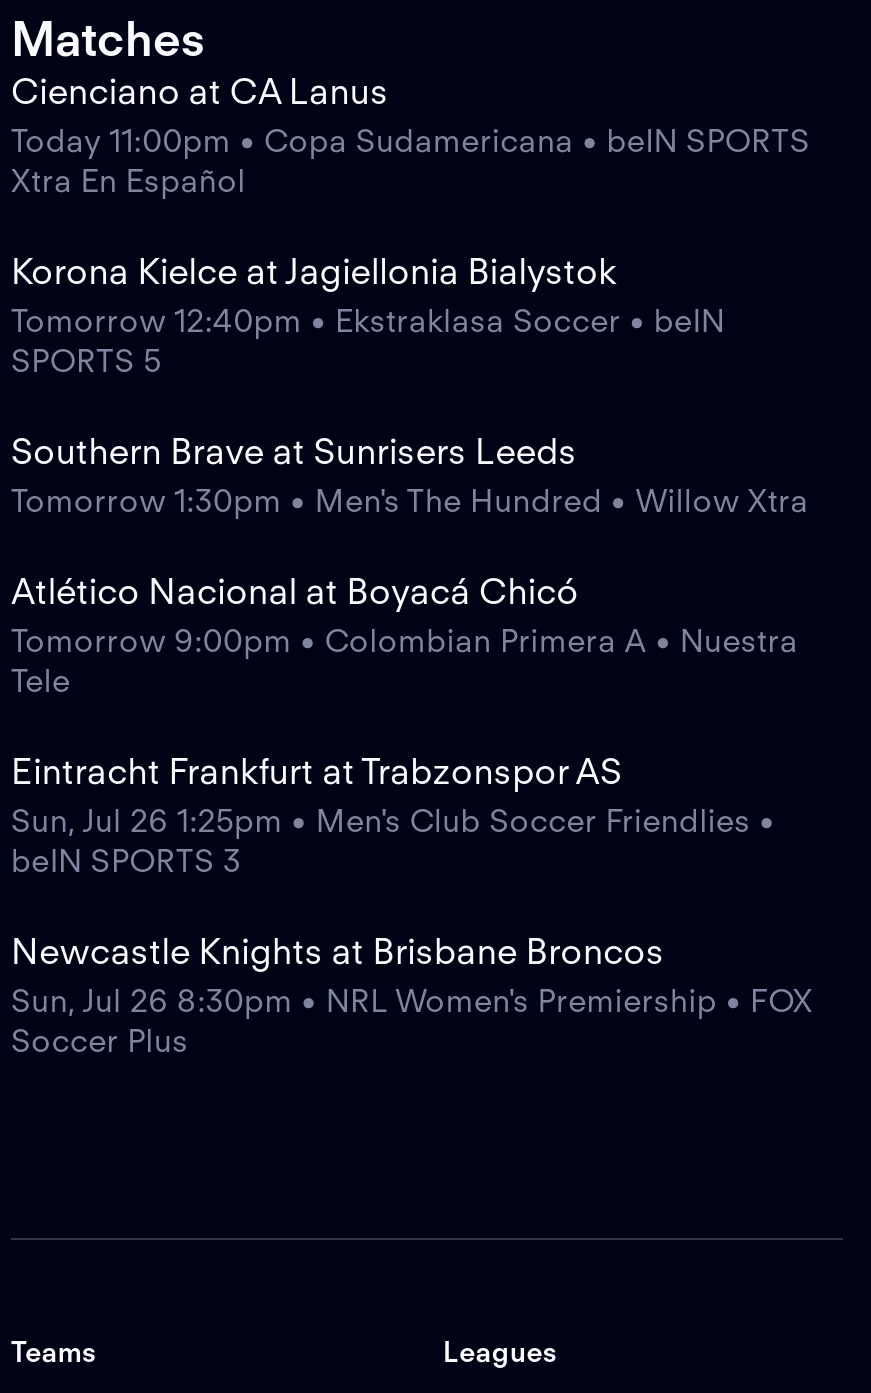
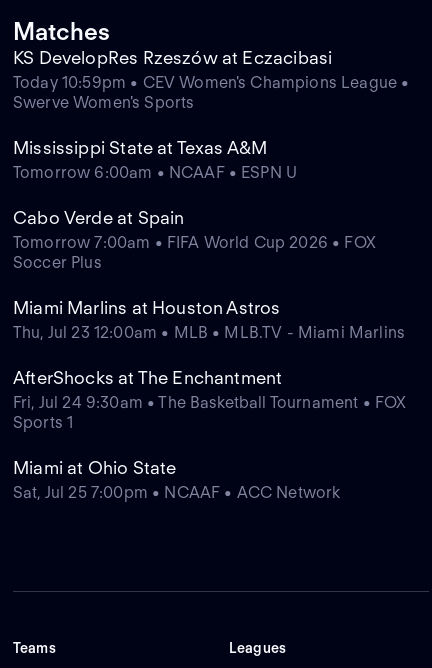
- Cienciano at CA Lanus
- Today 11:00pm • Copa Sudamericana • beIN SPORTS
- Xtra En Español
- Korona Kielce at Jagiellonia Bialystok
- Tomorrow 12:40pm • Ekstraklasa Soccer • beIN
- SPORTS 5
- Southern Brave at Sunrisers Leeds
- Tomorrow 1:30pm • Men's The Hundred • Willow Xtra
- Atlético Nacional at Boyacá Chicó
- Tomorrow 9:00pm • Colombian Primera A • Nuestra
- Tele
- Eintracht Frankfurt at Trabzonspor AS
- Sun, Jul 26 1:25pm • Men's Club Soccer Friendlies •
- beIN SPORTS 3
- Newcastle Knights at Brisbane Broncos
- Sun, Jul 26 8:30pm • NRL Women's Premiership • FOX
+ KS DevelopRes Rzeszów at Eczacibasi
+ Today 10:59pm • CEV Women's Champions League •
+ Swerve Women's Sports
+ Mississippi State at Texas A&M
+ Tomorrow 6:00am • NCAAF • ESPN U
+ Cabo Verde at Spain
+ Tomorrow 7:00am • FIFA World Cup 2026 • FOX

moved up: Soccer Plus

+ Miami Marlins at Houston Astros
+ Thu, Jul 23 12:00am • MLB • MLB.TV - Miami Marlins
+ AfterShocks at The Enchantment
+ Fri, Jul 24 9:30am • The Basketball Tournament • FOX
+ Sports 1
+ Miami at Ohio State
+ Sat, Jul 25 7:00pm • NCAAF • ACC Network
